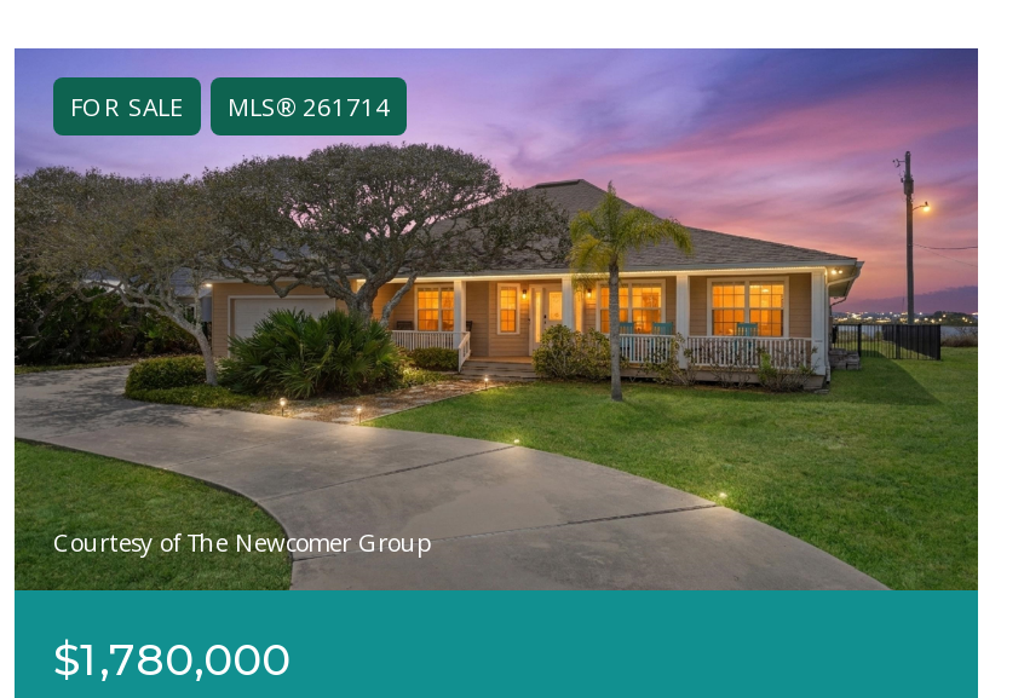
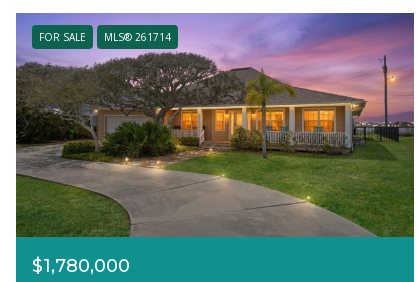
- Courtesy of The Newcomer Group
